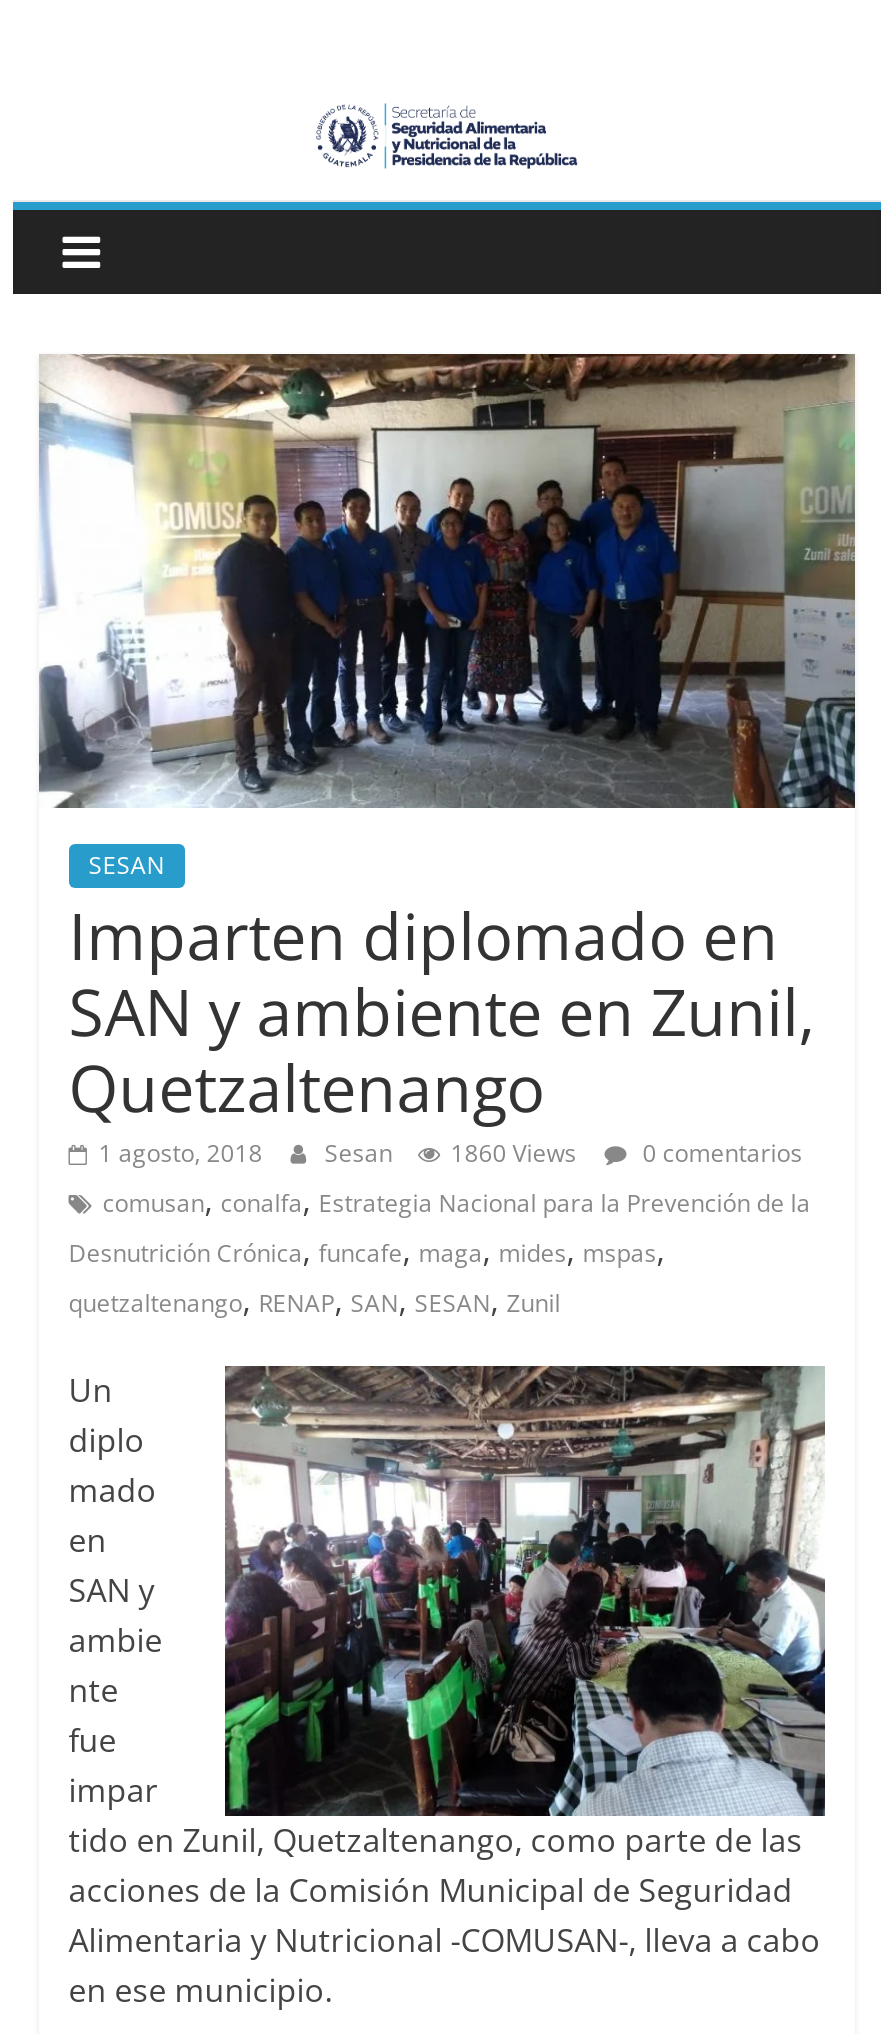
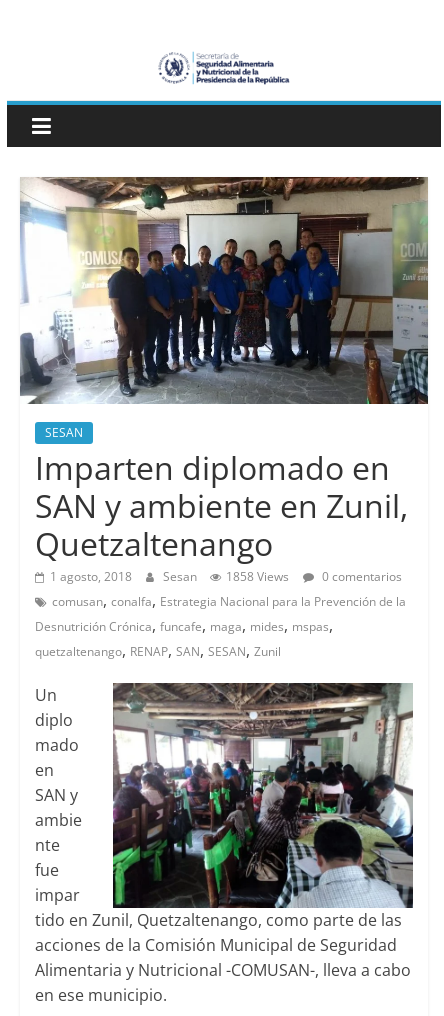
- 1 agosto, 2018 Sesan 1860 Views 0 comentarios
+ 1 agosto, 2018 Sesan 1858 Views 0 comentarios
